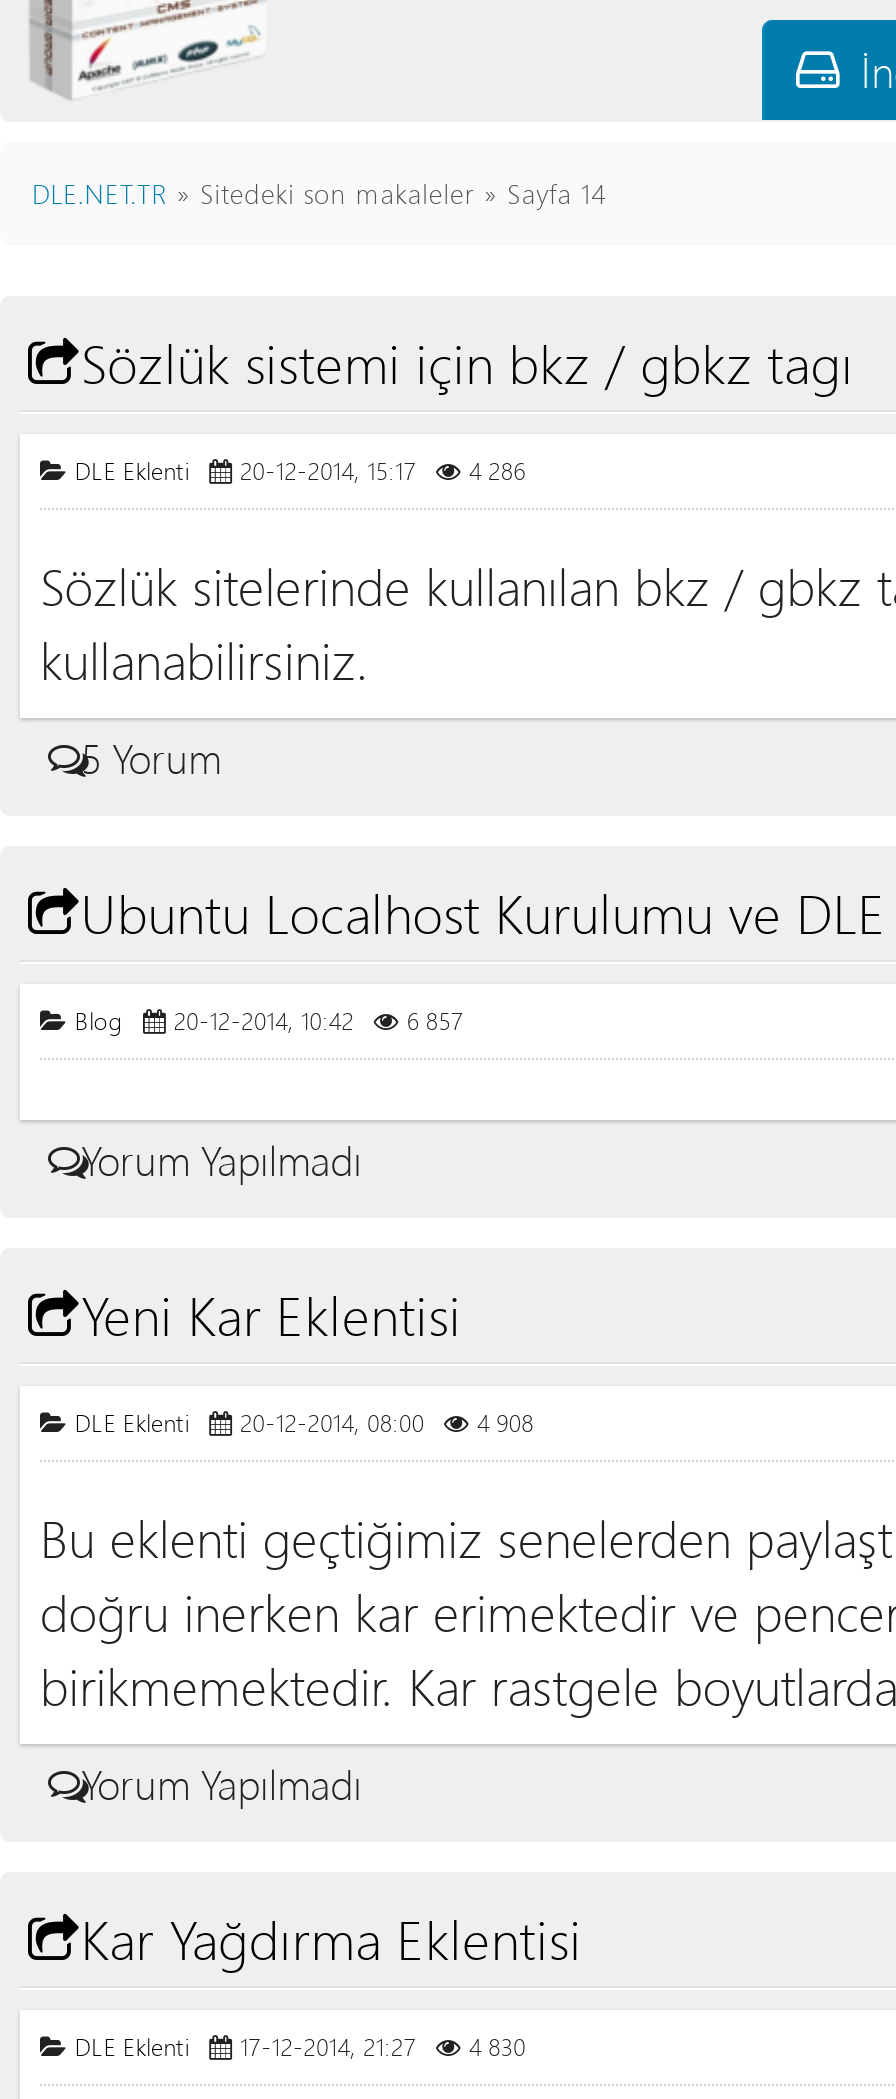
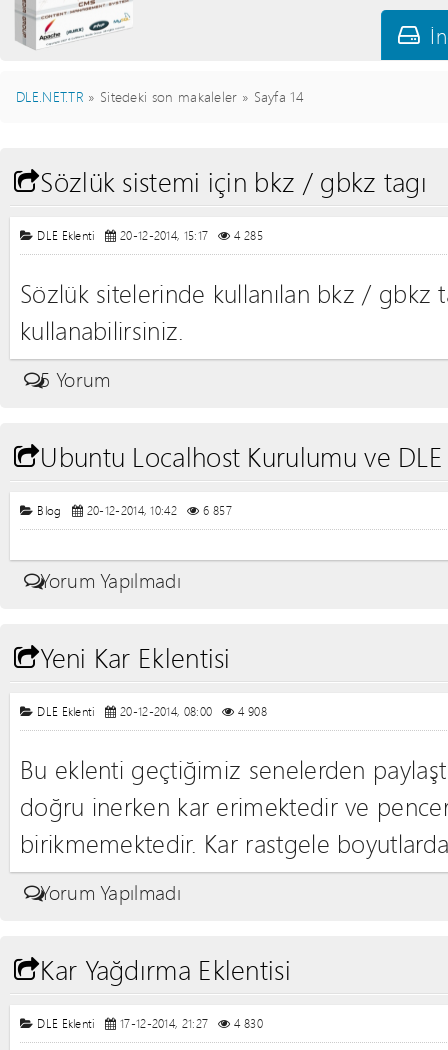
- DLE Eklenti 20-12-2014, 15:17 4 286
+ DLE Eklenti 20-12-2014, 15:17 4 285
